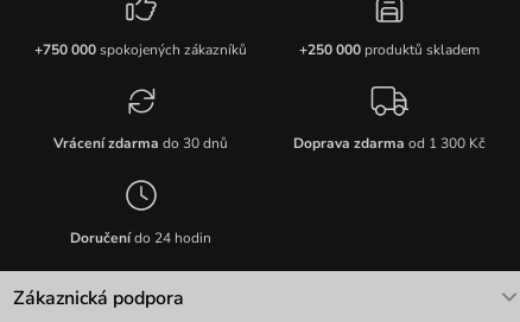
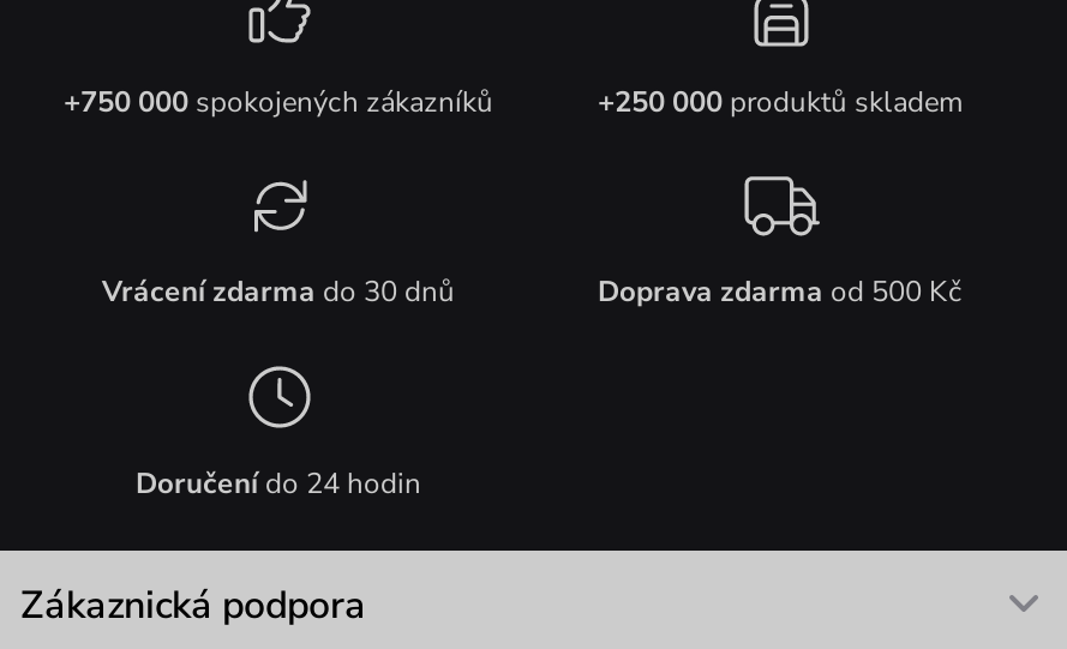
- Doprava zdarma od 1 300 Kč
+ Doprava zdarma od 500 Kč
